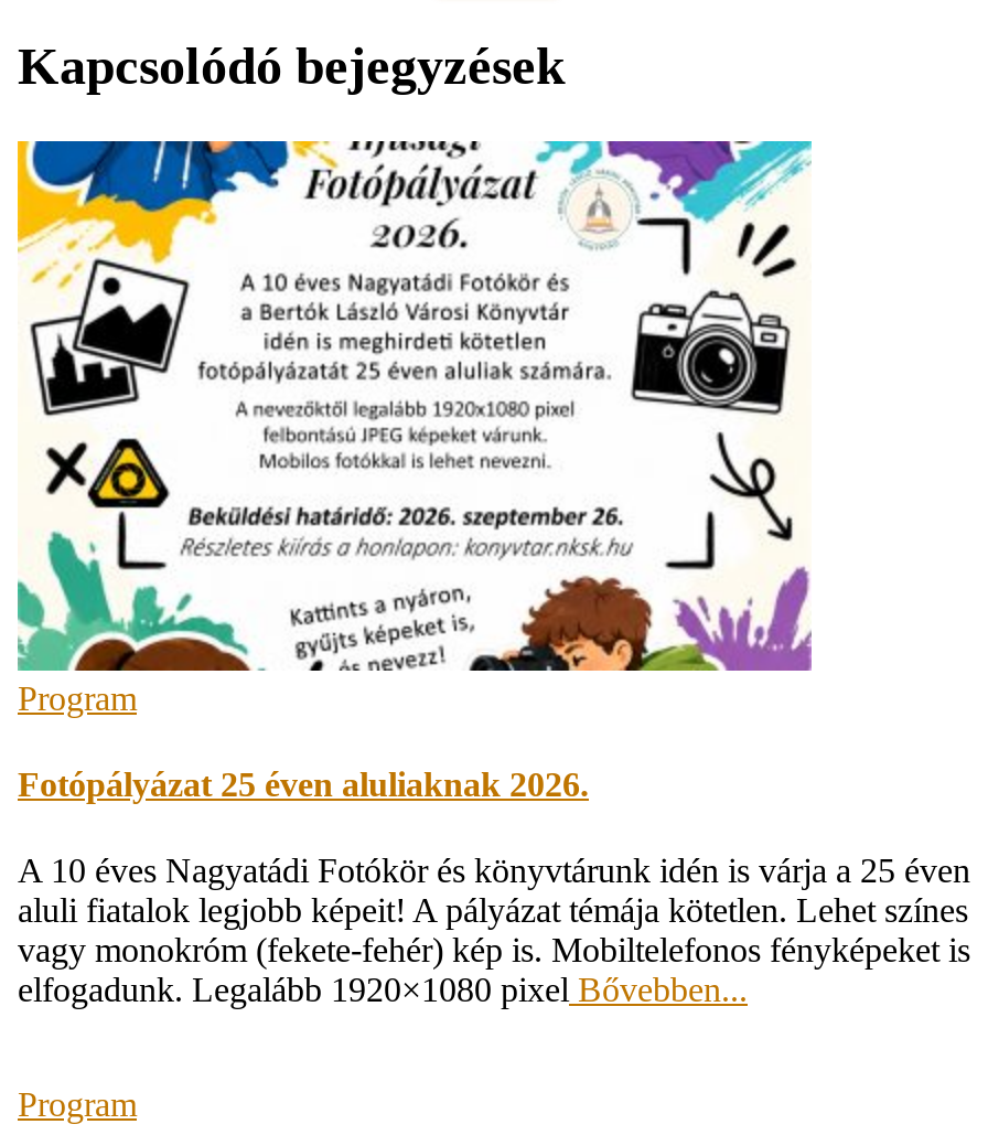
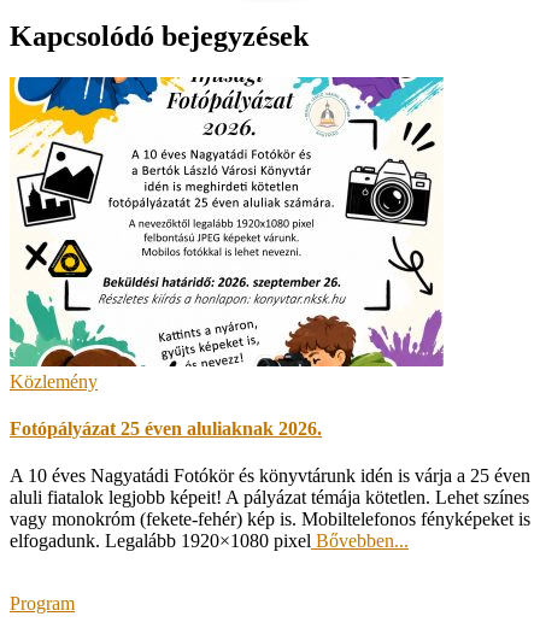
- Program
+ Közlemény
